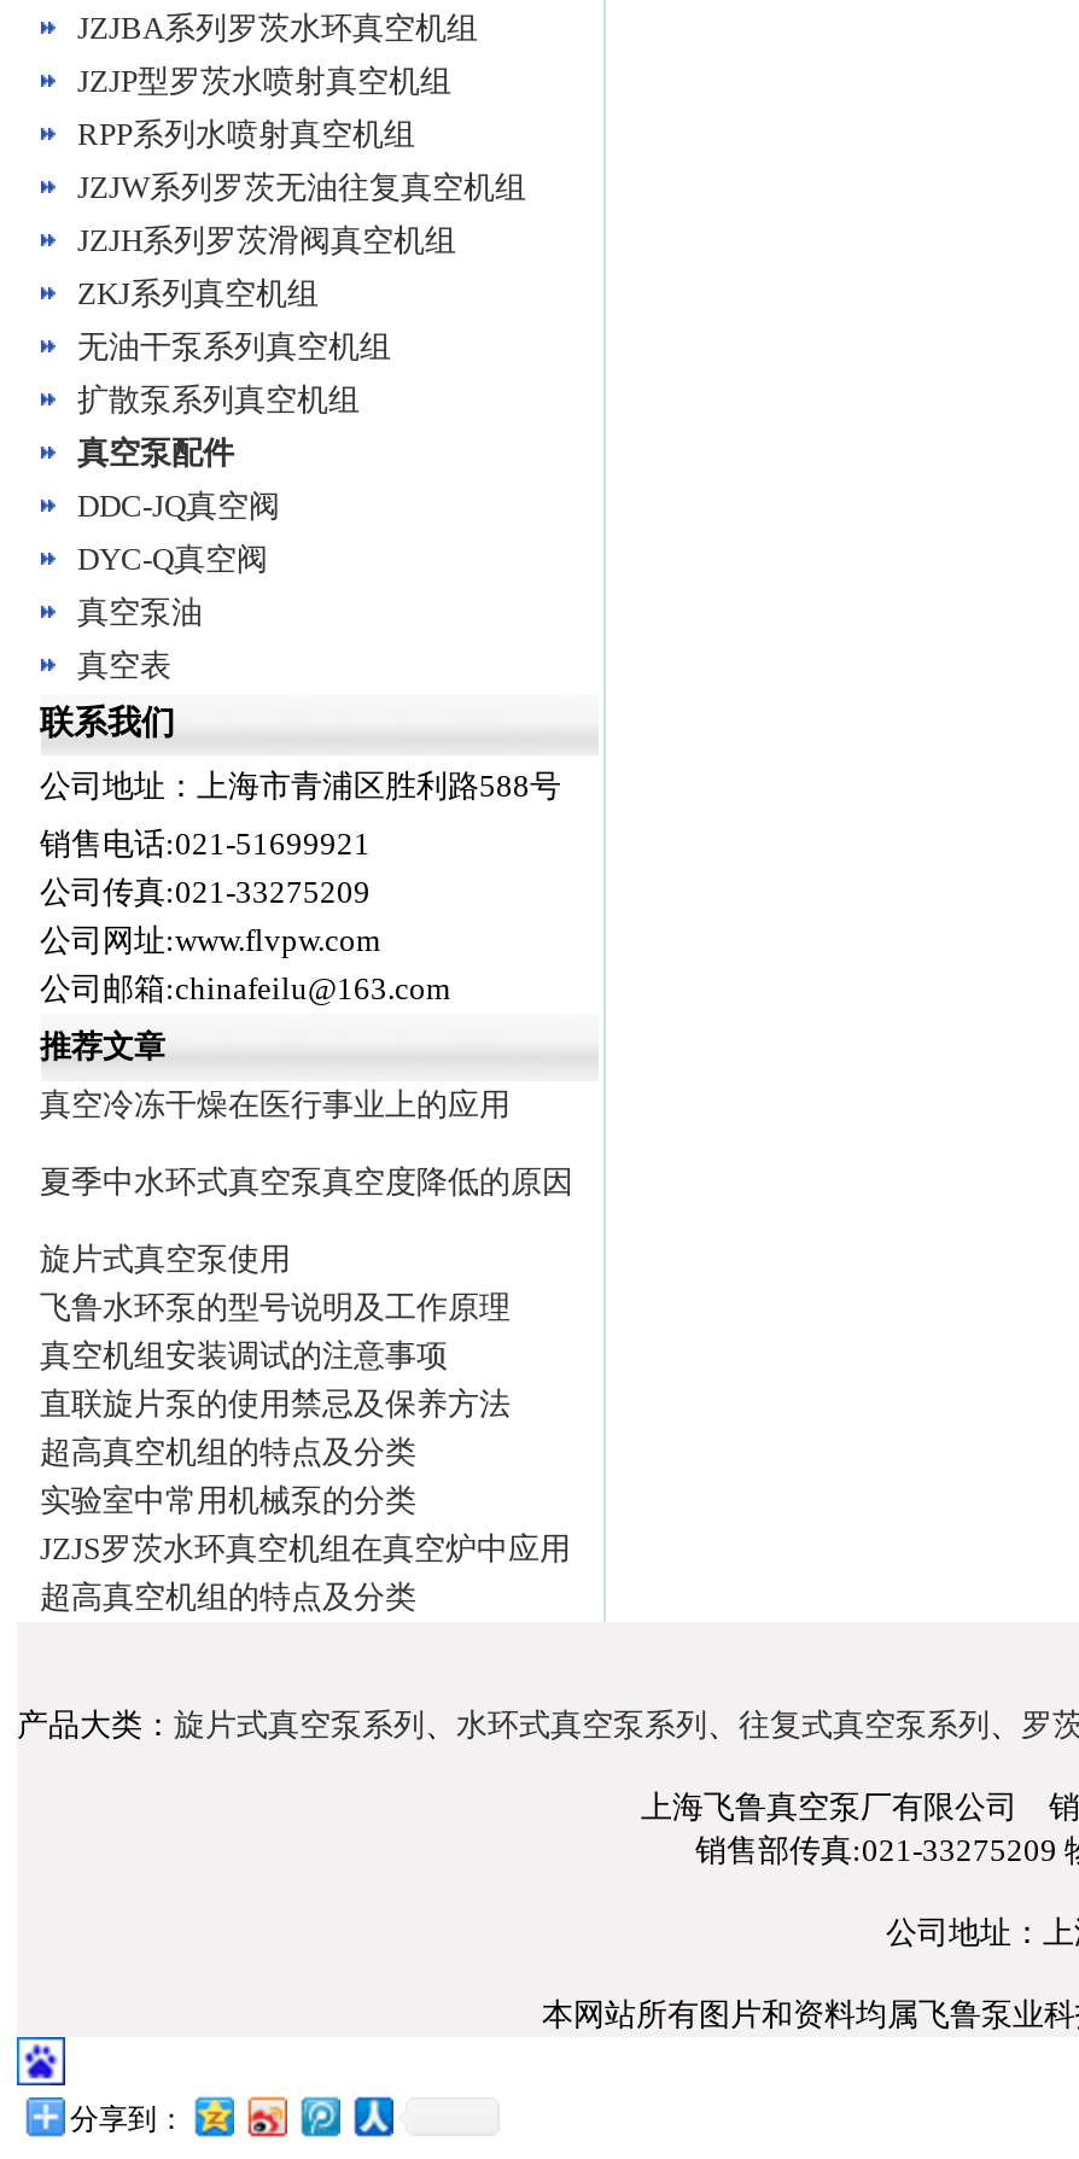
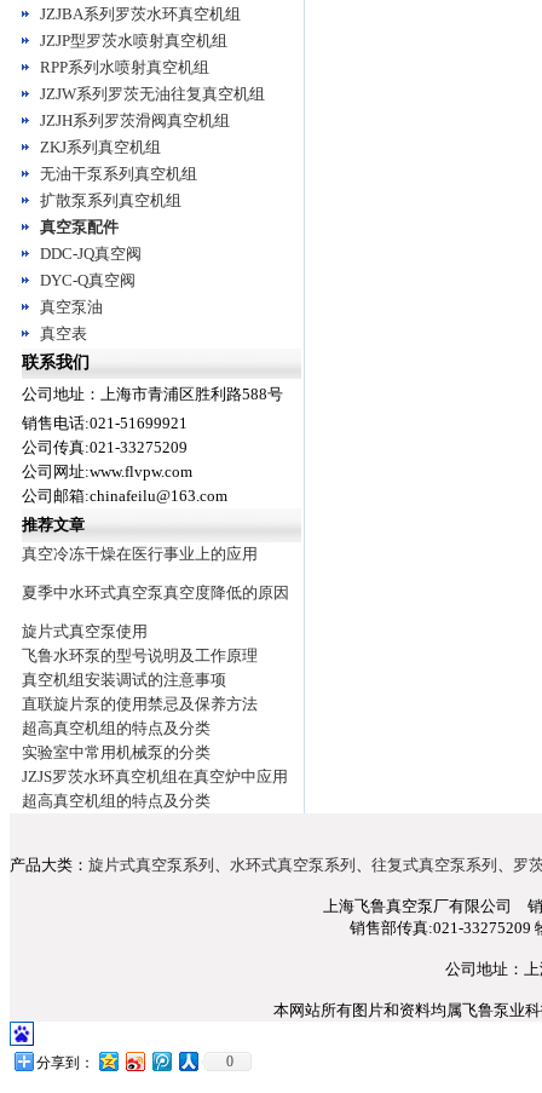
+ 0
